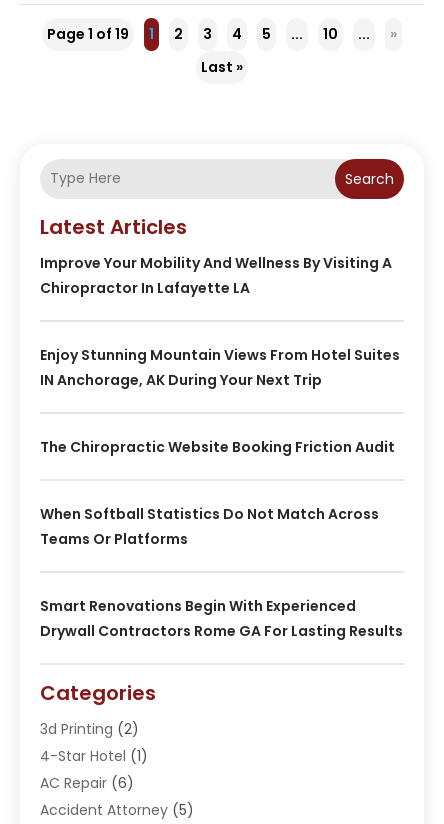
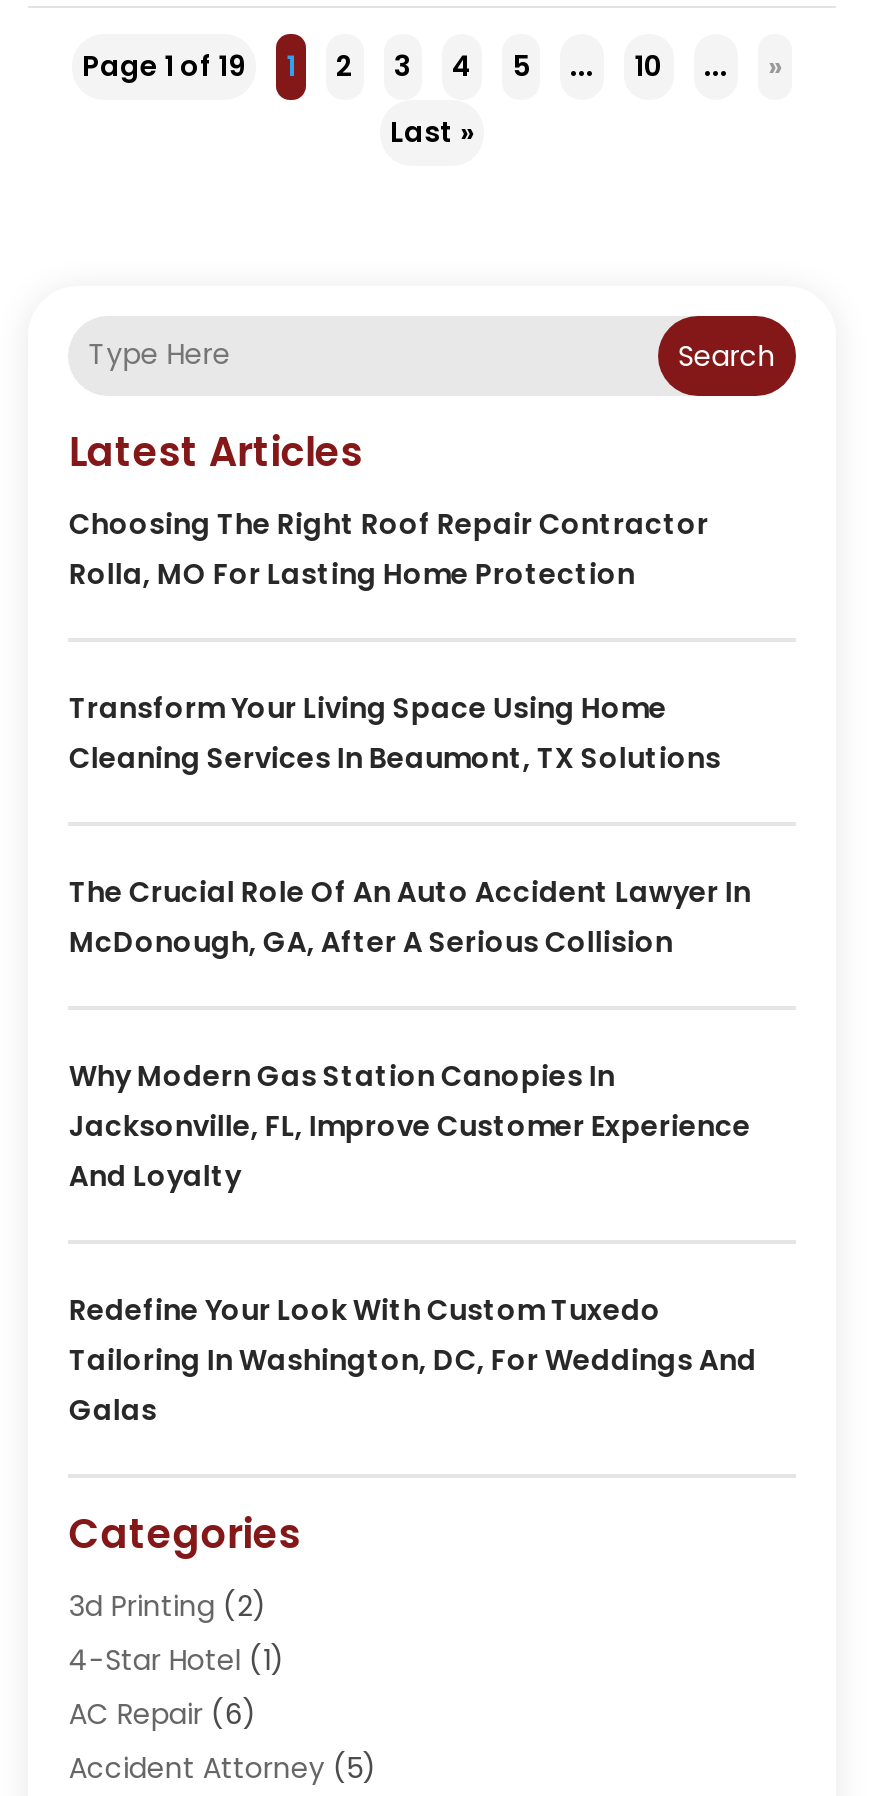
- Improve Your Mobility And Wellness By Visiting A
- Chiropractor In Lafayette LA
+ Choosing The Right Roof Repair Contractor
+ Rolla, MO For Lasting Home Protection

- Enjoy Stunning Mountain Views From Hotel Suites
- IN Anchorage, AK During Your Next Trip
+ Transform Your Living Space Using Home
+ Cleaning Services In Beaumont, TX Solutions

- The Chiropractic Website Booking Friction Audit
+ The Crucial Role Of An Auto Accident Lawyer In
+ McDonough, GA, After A Serious Collision

- When Softball Statistics Do Not Match Across
- Teams Or Platforms
+ Why Modern Gas Station Canopies In
+ Jacksonville, FL, Improve Customer Experience
+ And Loyalty

- Smart Renovations Begin With Experienced
- Drywall Contractors Rome GA For Lasting Results
+ Redefine Your Look With Custom Tuxedo
+ Tailoring In Washington, DC, For Weddings And
+ Galas
